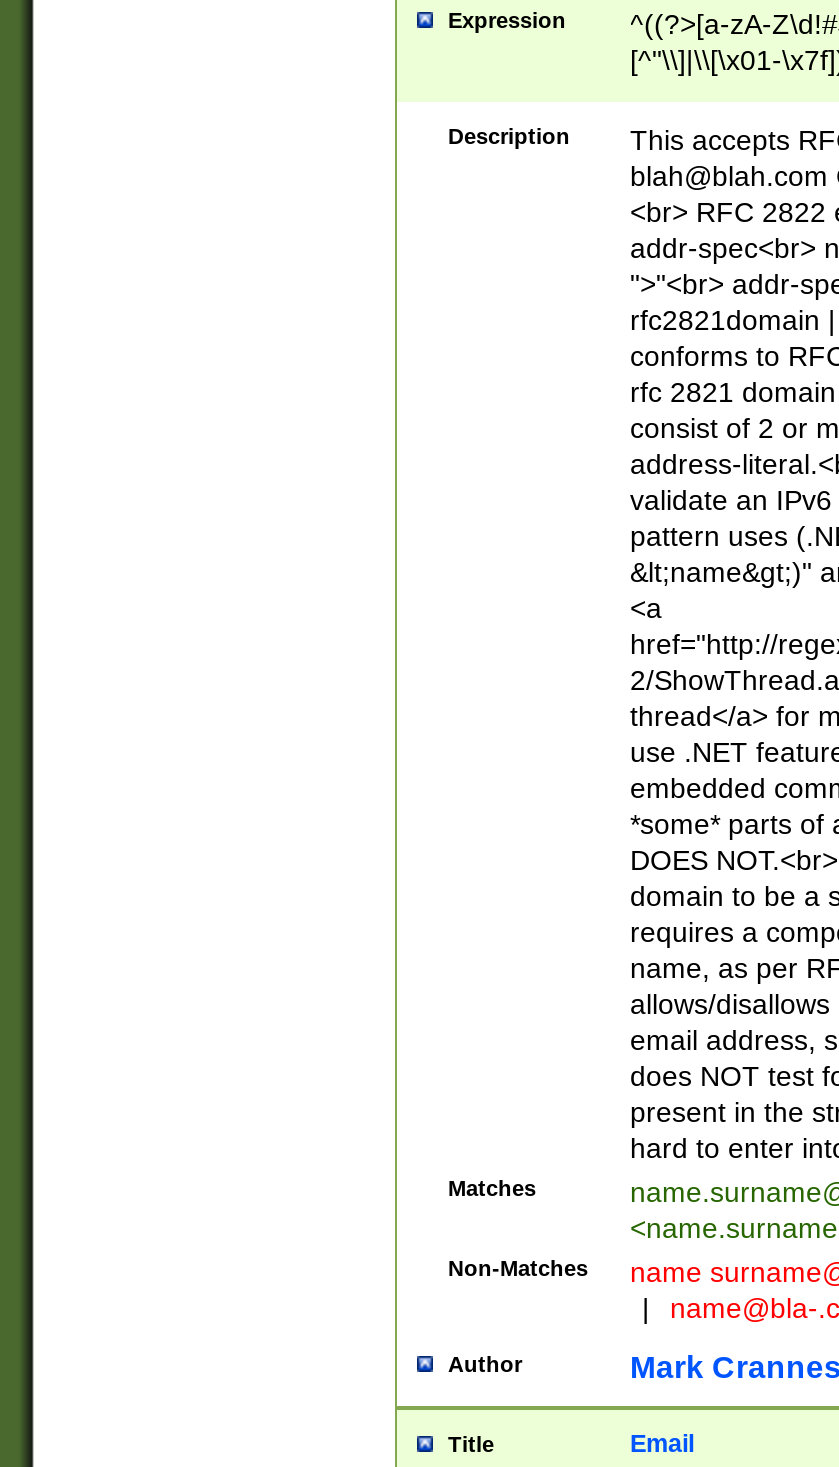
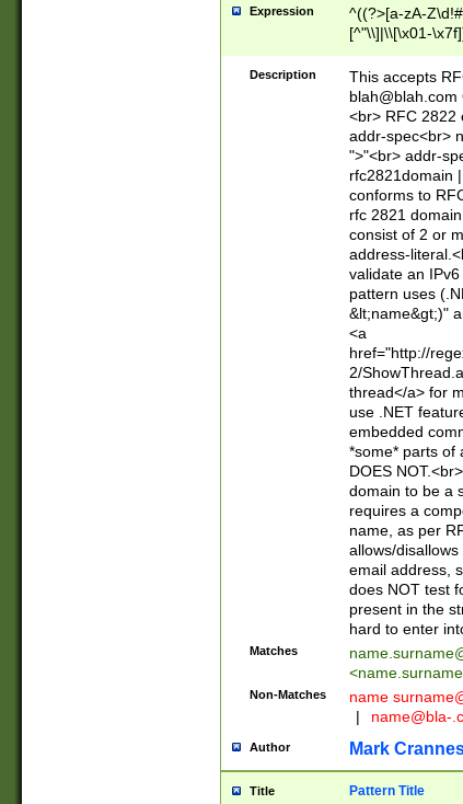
- Email
+ Pattern Title
